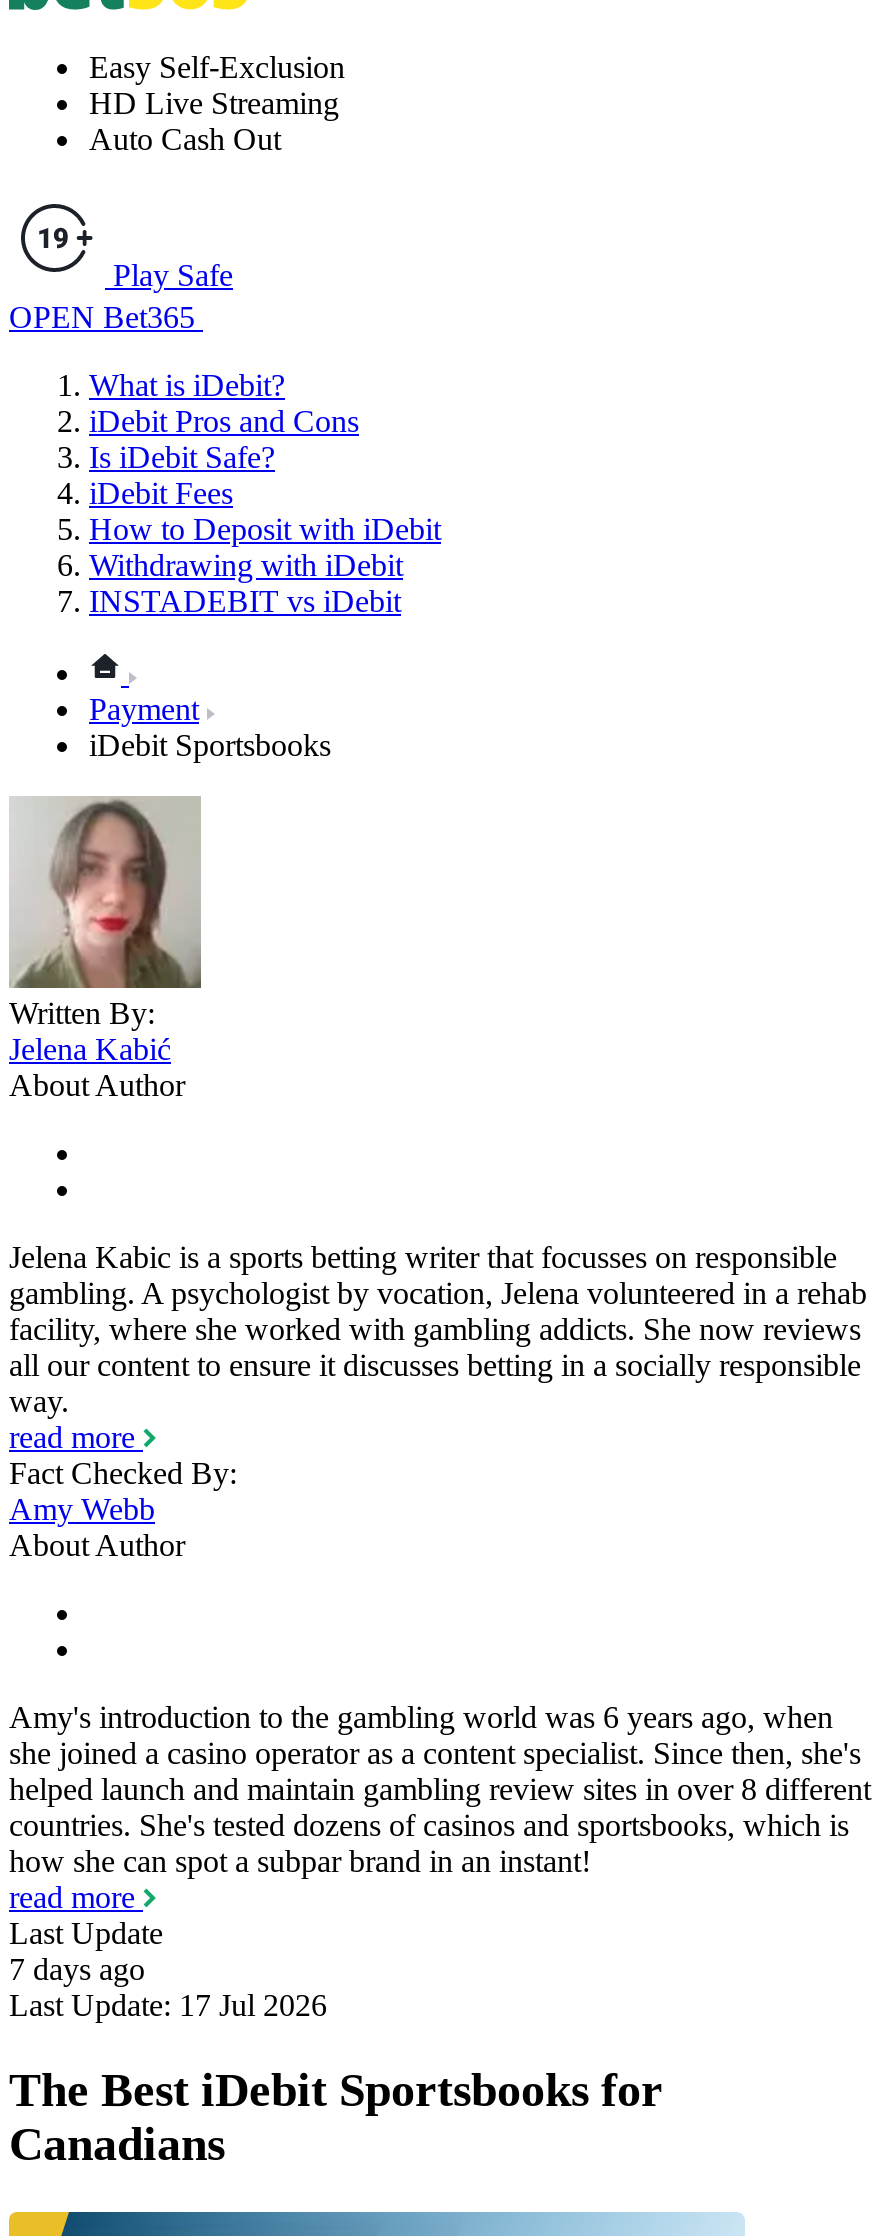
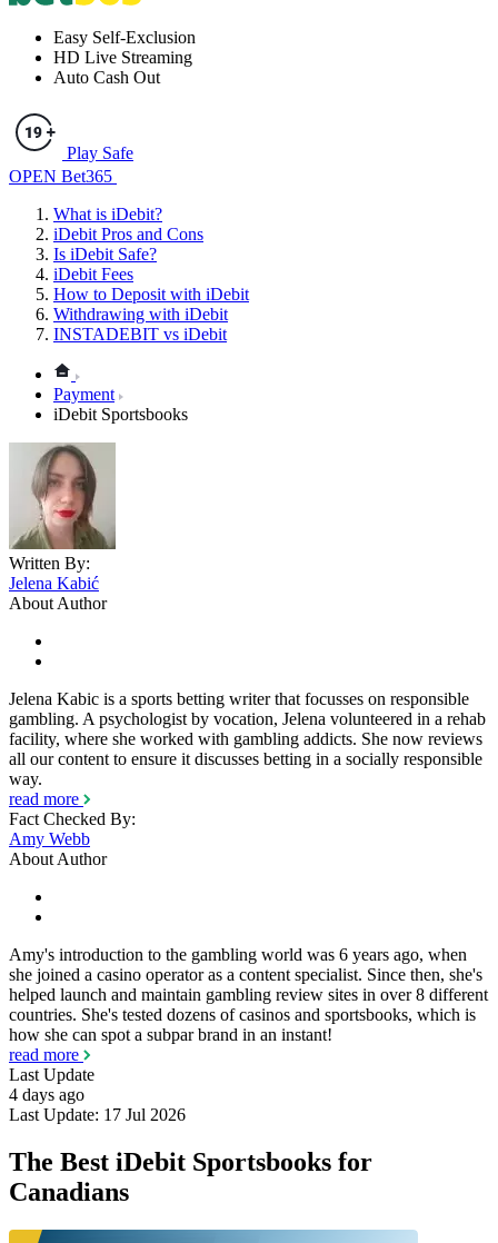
- 7 days ago
+ 4 days ago
